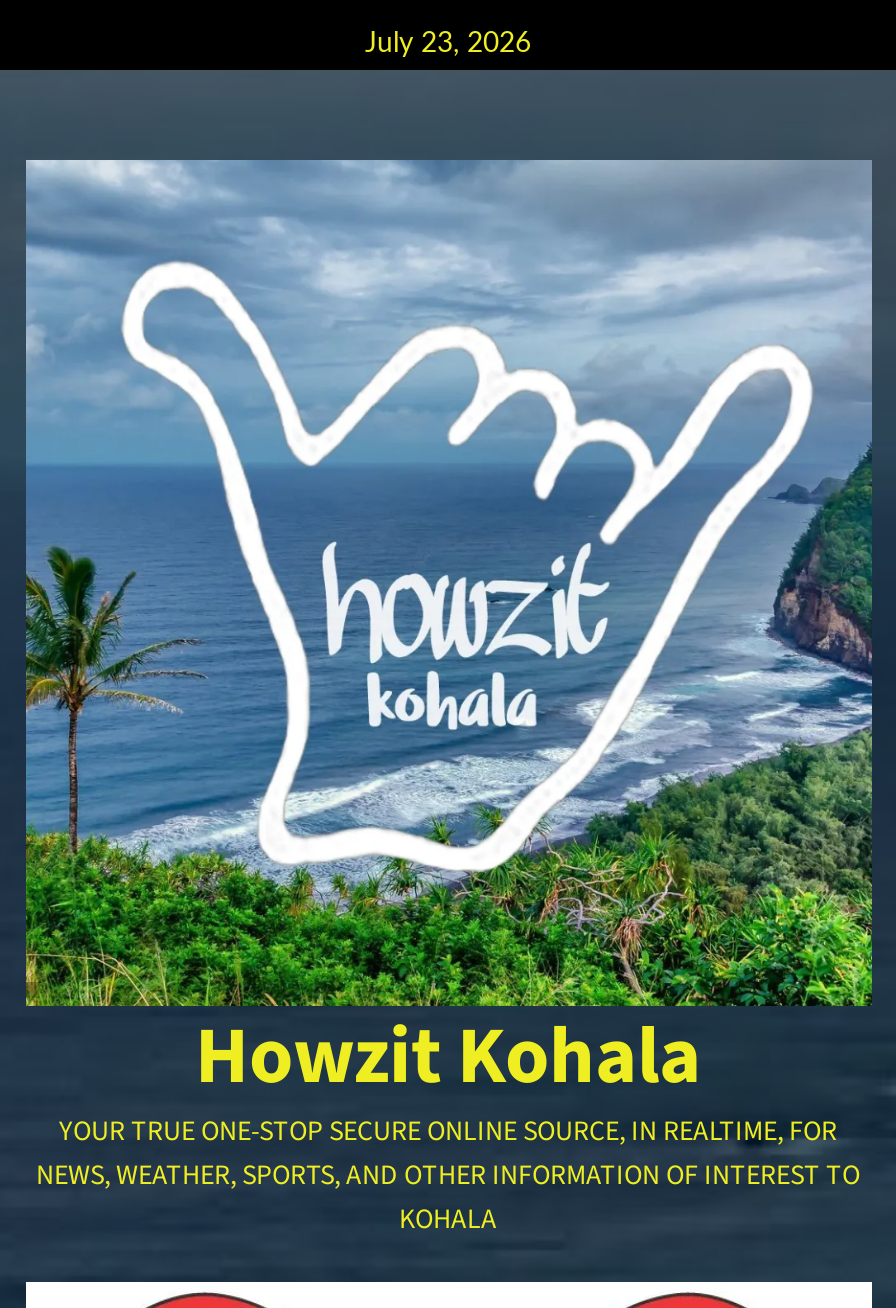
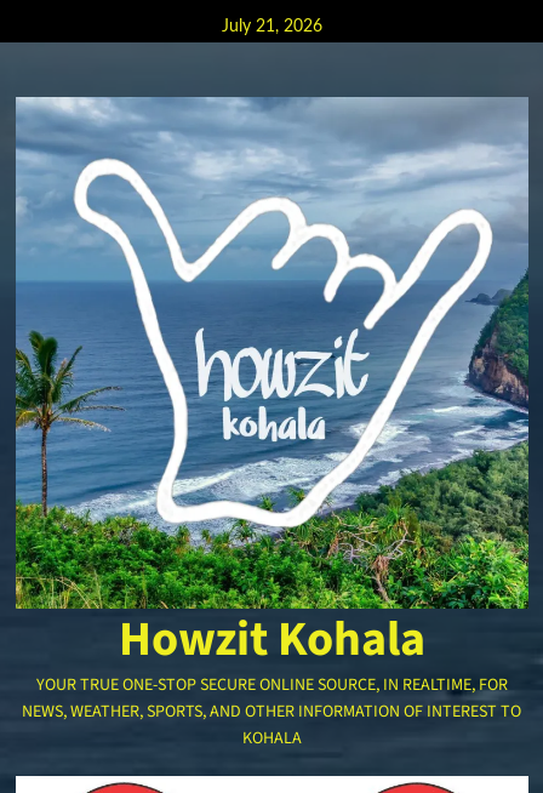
- July 23, 2026
+ July 21, 2026
